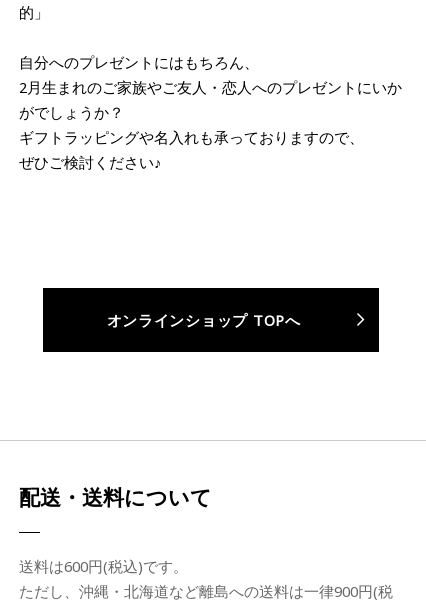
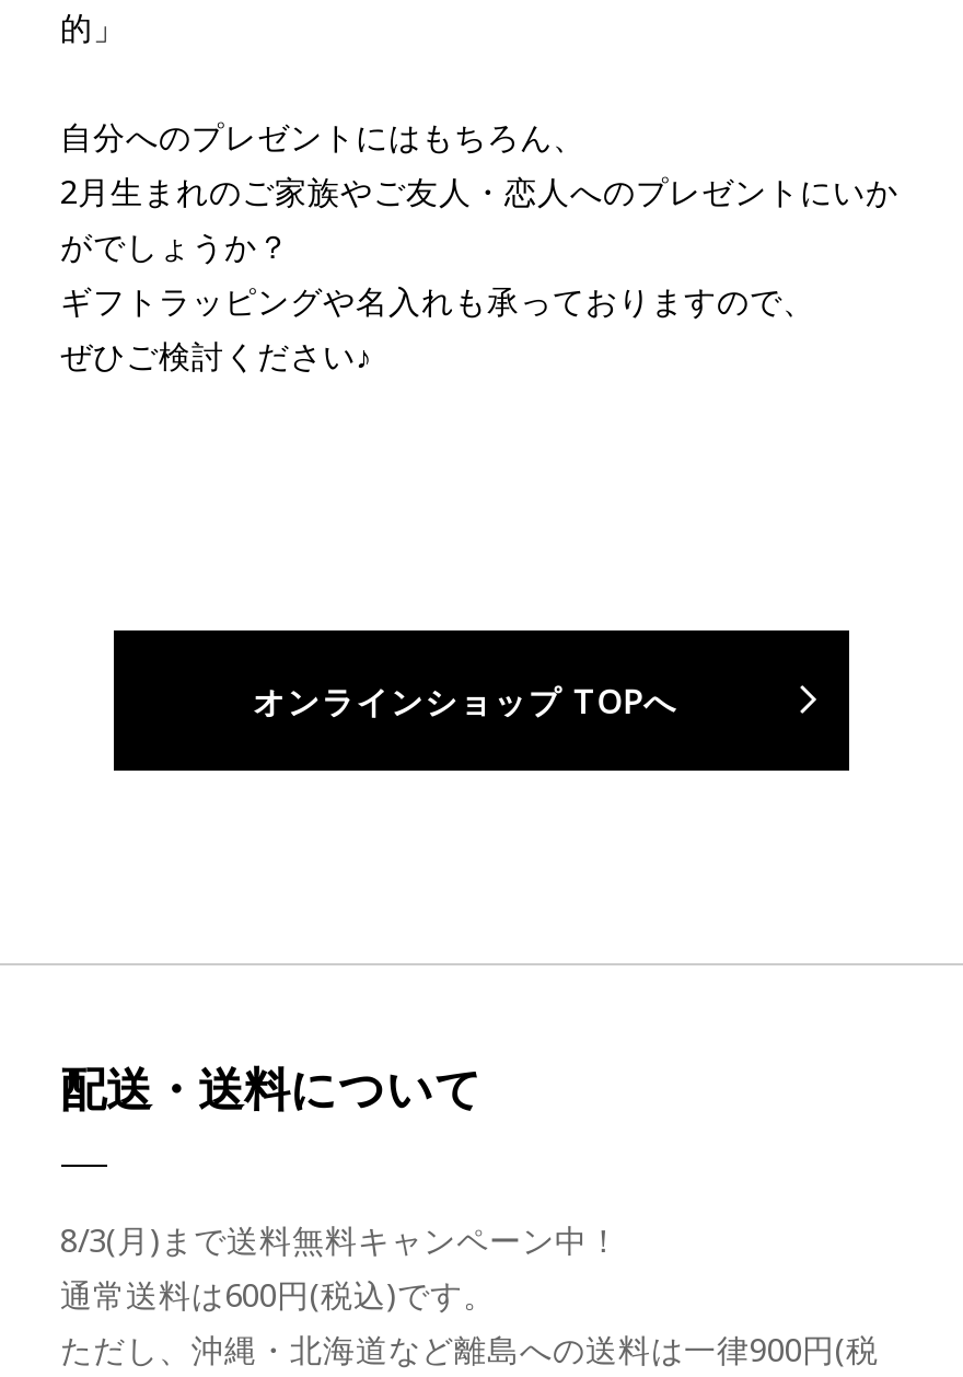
- 送料は600円(税込)です。
+ 8/3(月)まで送料無料キャンペーン中！
+ 通常送料は600円(税込)です。
